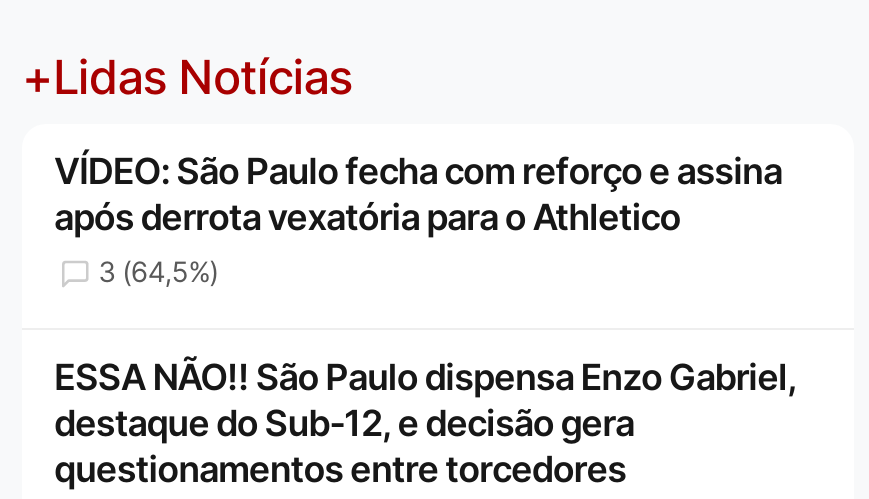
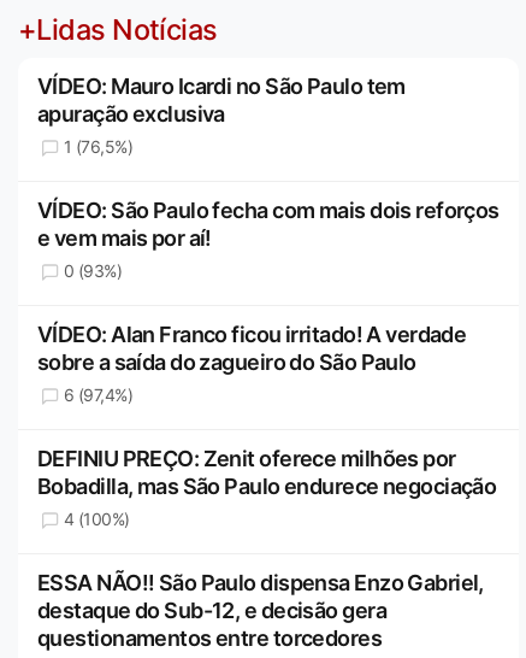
- VÍDEO: São Paulo fecha com reforço e assina
- após derrota vexatória para o Athletico
- 3 (64,5%)
+ VÍDEO: Mauro Icardi no São Paulo tem
+ apuração exclusiva
+ 1 (76,5%)
+ VÍDEO: São Paulo fecha com mais dois reforços
+ e vem mais por aí!
+ 0 (93%)
+ VÍDEO: Alan Franco ficou irritado! A verdade
+ sobre a saída do zagueiro do São Paulo
+ 6 (97,4%)
+ DEFINIU PREÇO: Zenit oferece milhões por
+ Bobadilla, mas São Paulo endurece negociação
+ 4 (100%)
